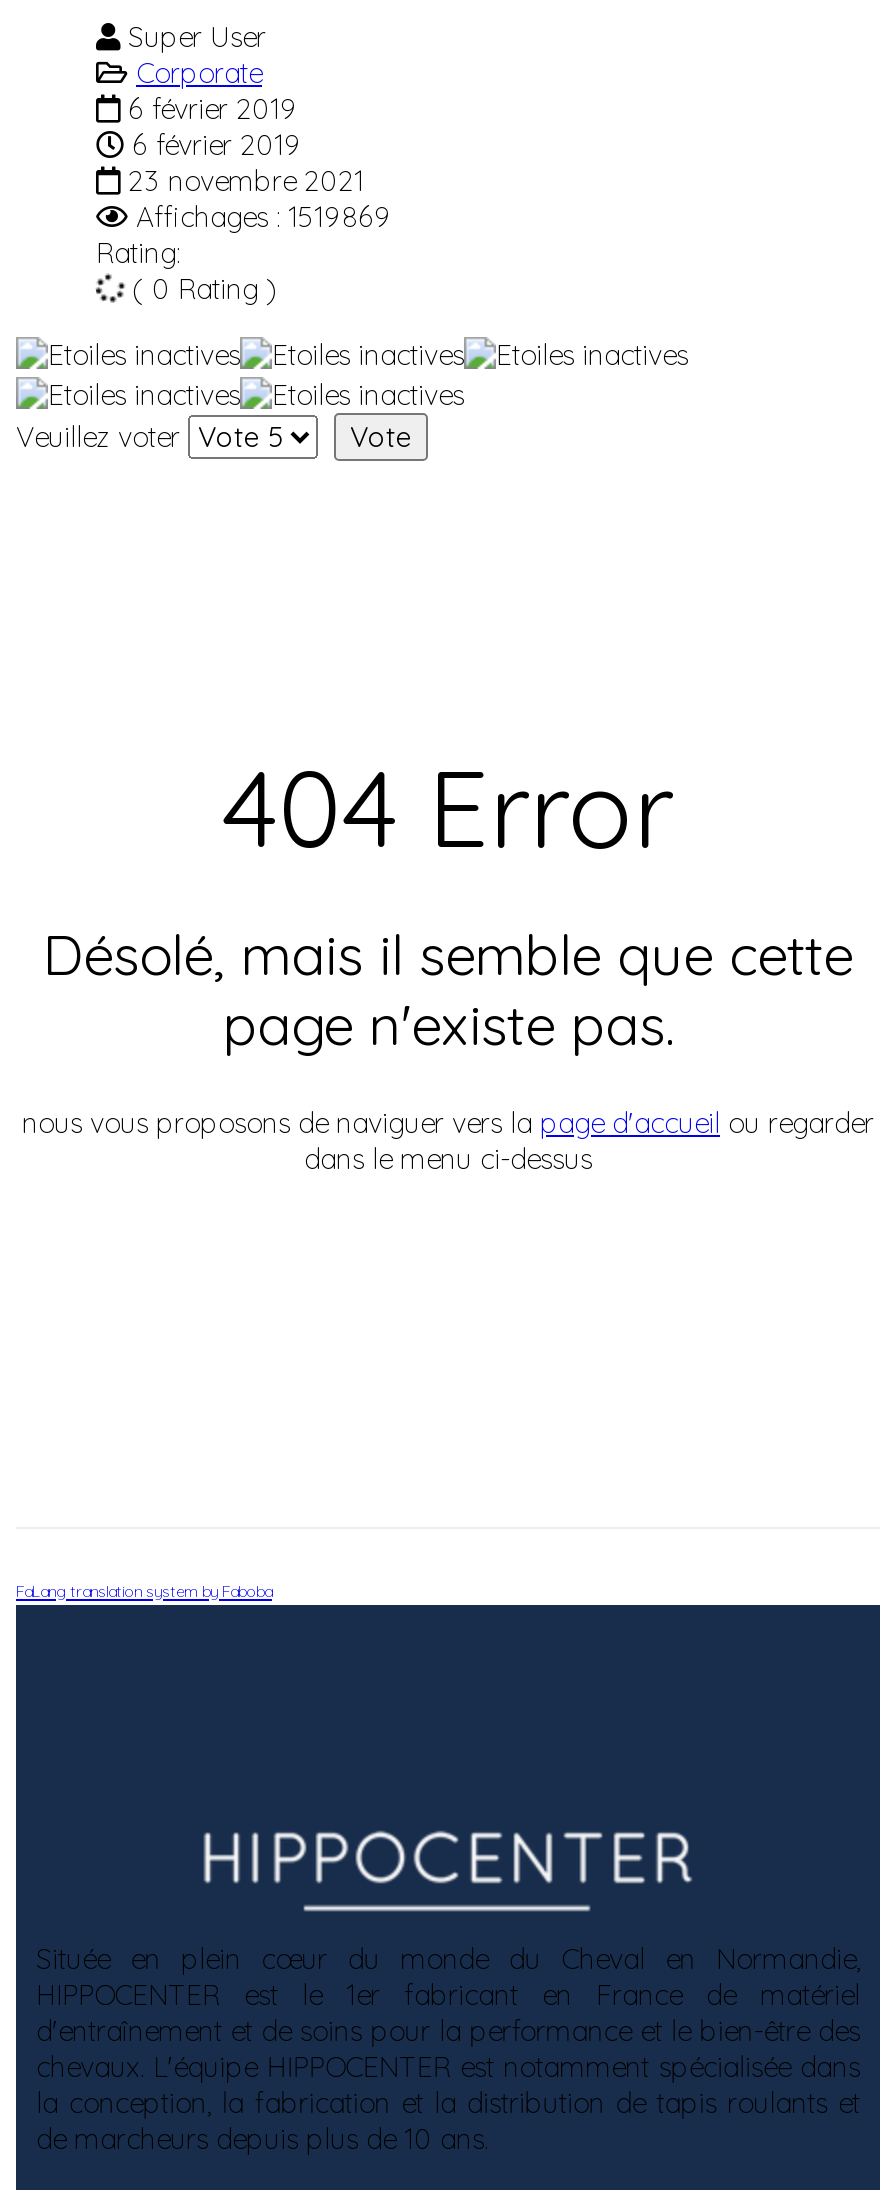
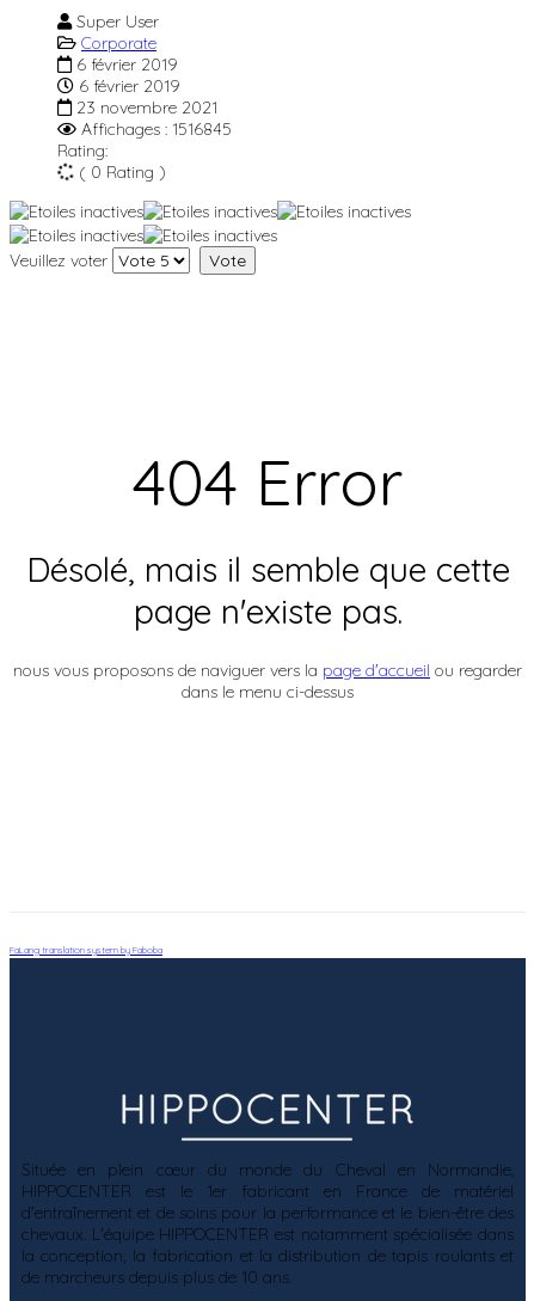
- Affichages : 1519869
+ Affichages : 1516845
